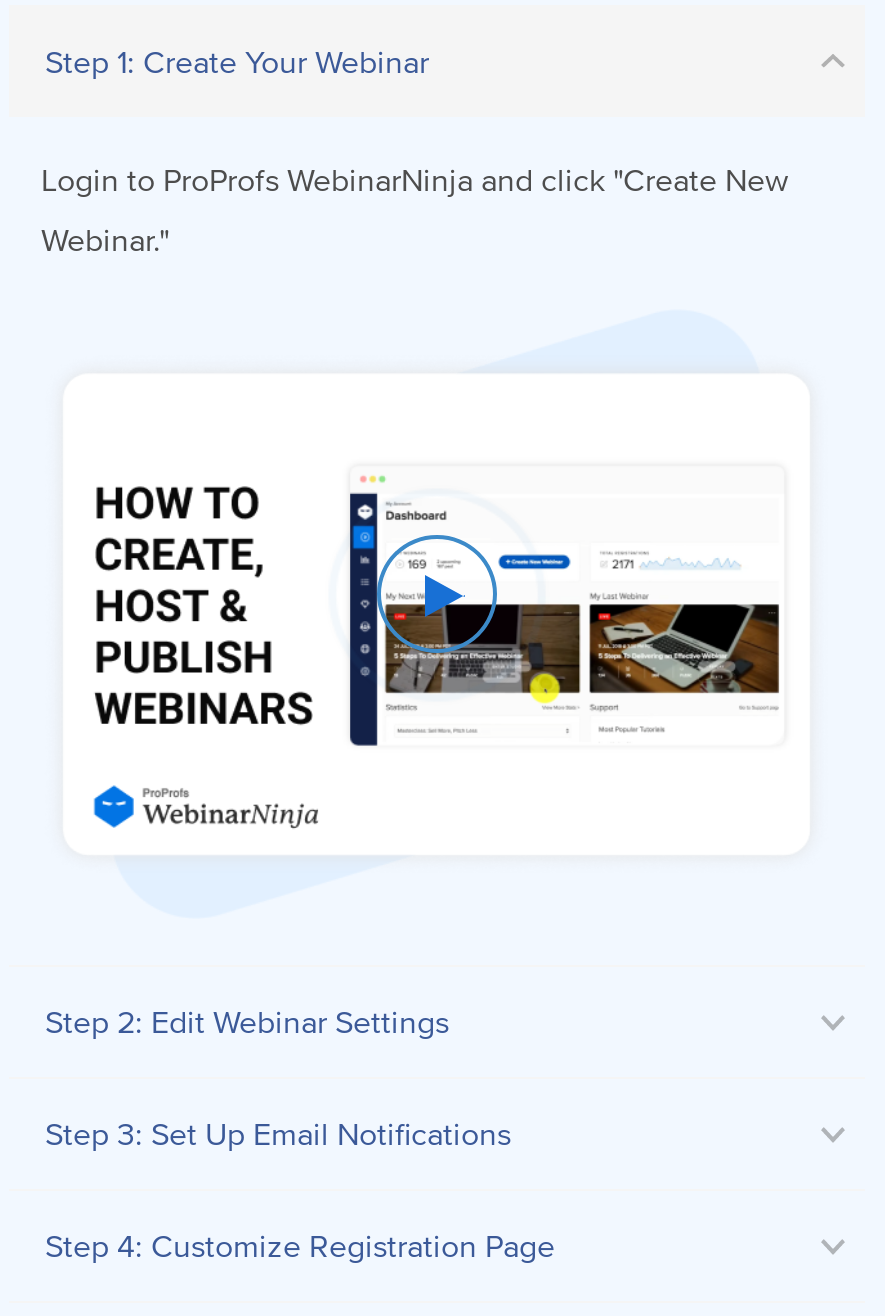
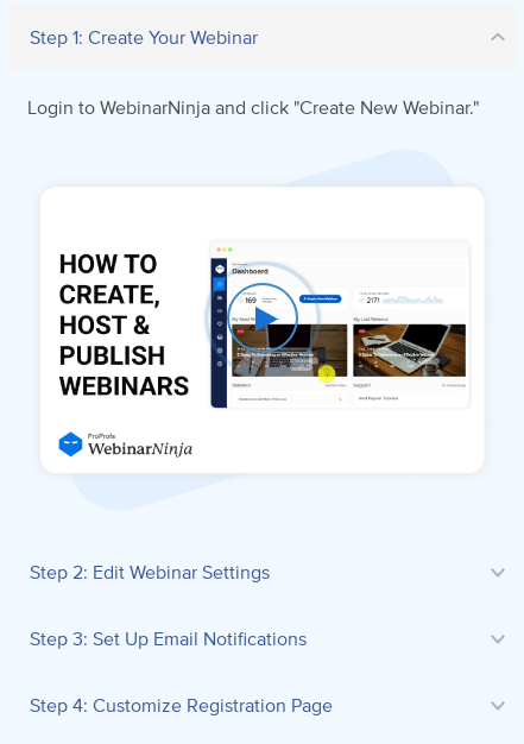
- Login to ProProfs WebinarNinja and click "Create New
- Webinar."
+ Login to WebinarNinja and click "Create New Webinar."
